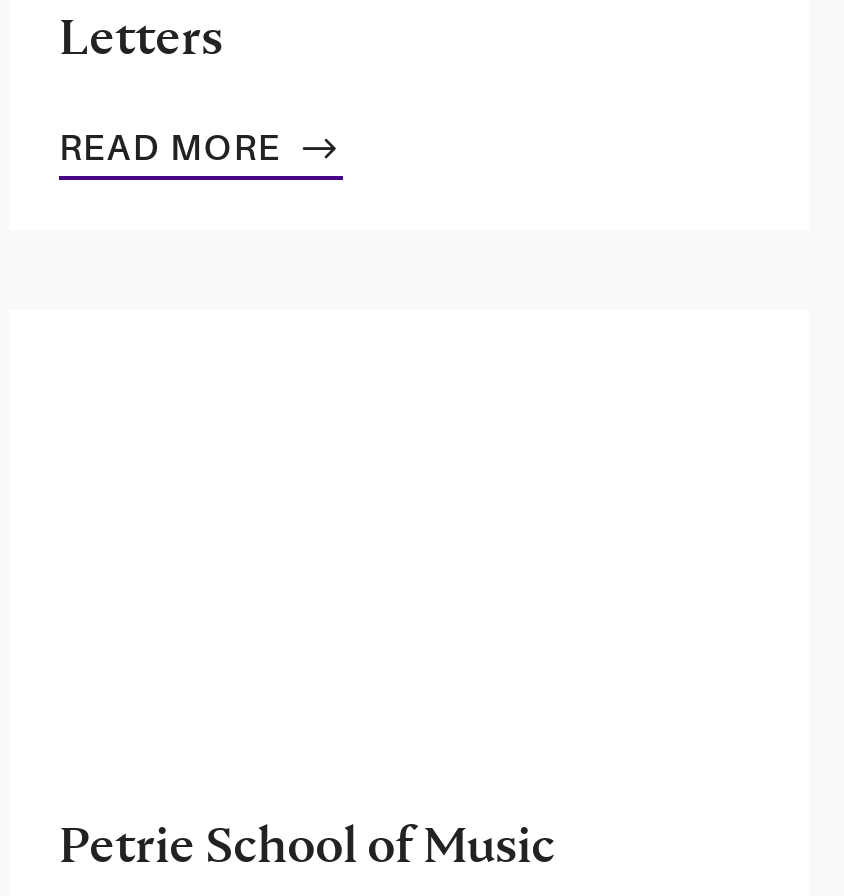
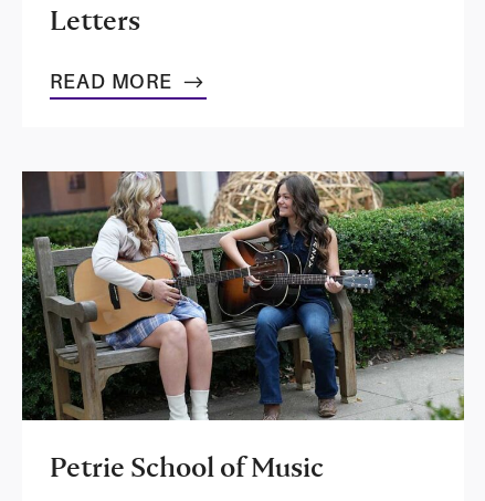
+ [image]
